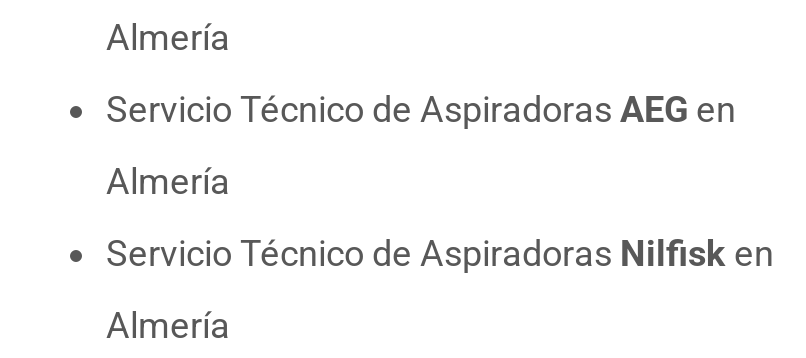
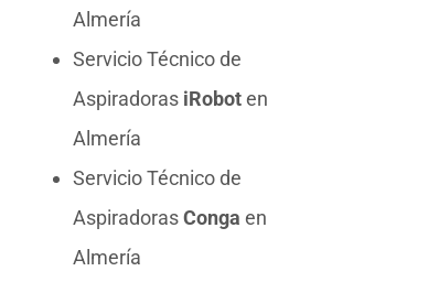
- Servicio Técnico de Aspiradoras AEG en
+ Servicio Técnico de
+ Aspiradoras iRobot en

- Servicio Técnico de Aspiradoras Nilfisk en
+ Servicio Técnico de
+ Aspiradoras Conga en
